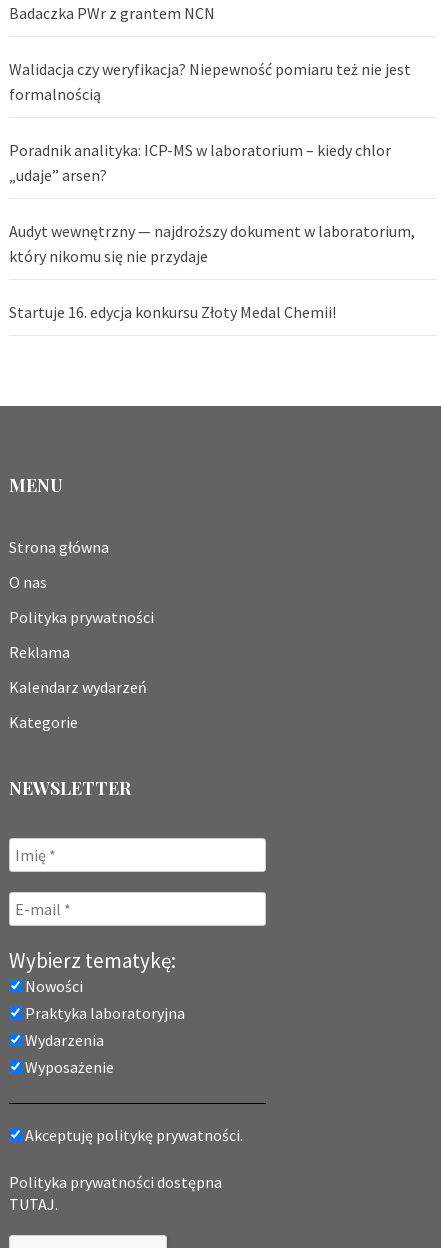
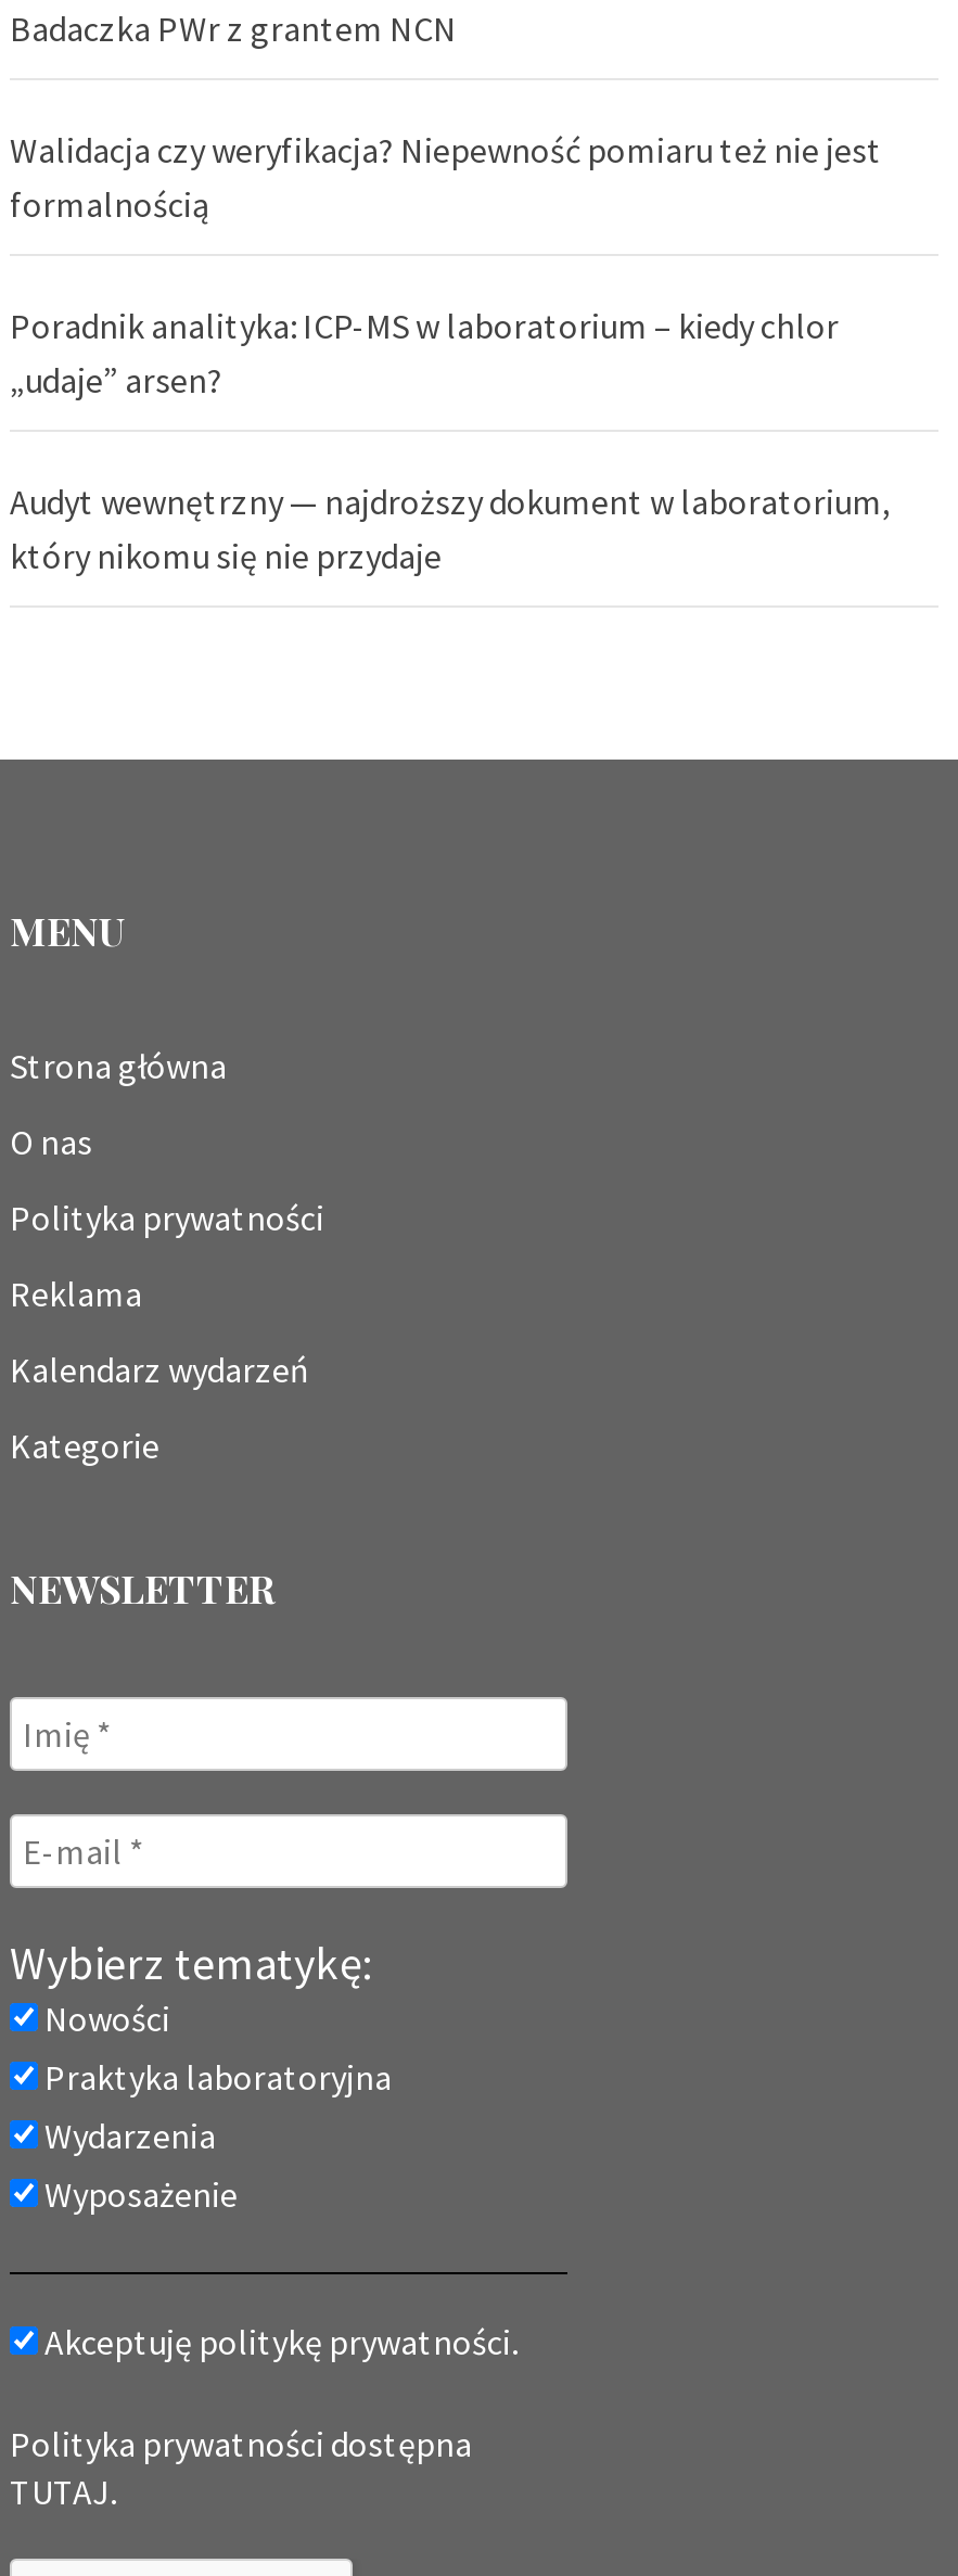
- Startuje 16. edycja konkursu Złoty Medal Chemii!
